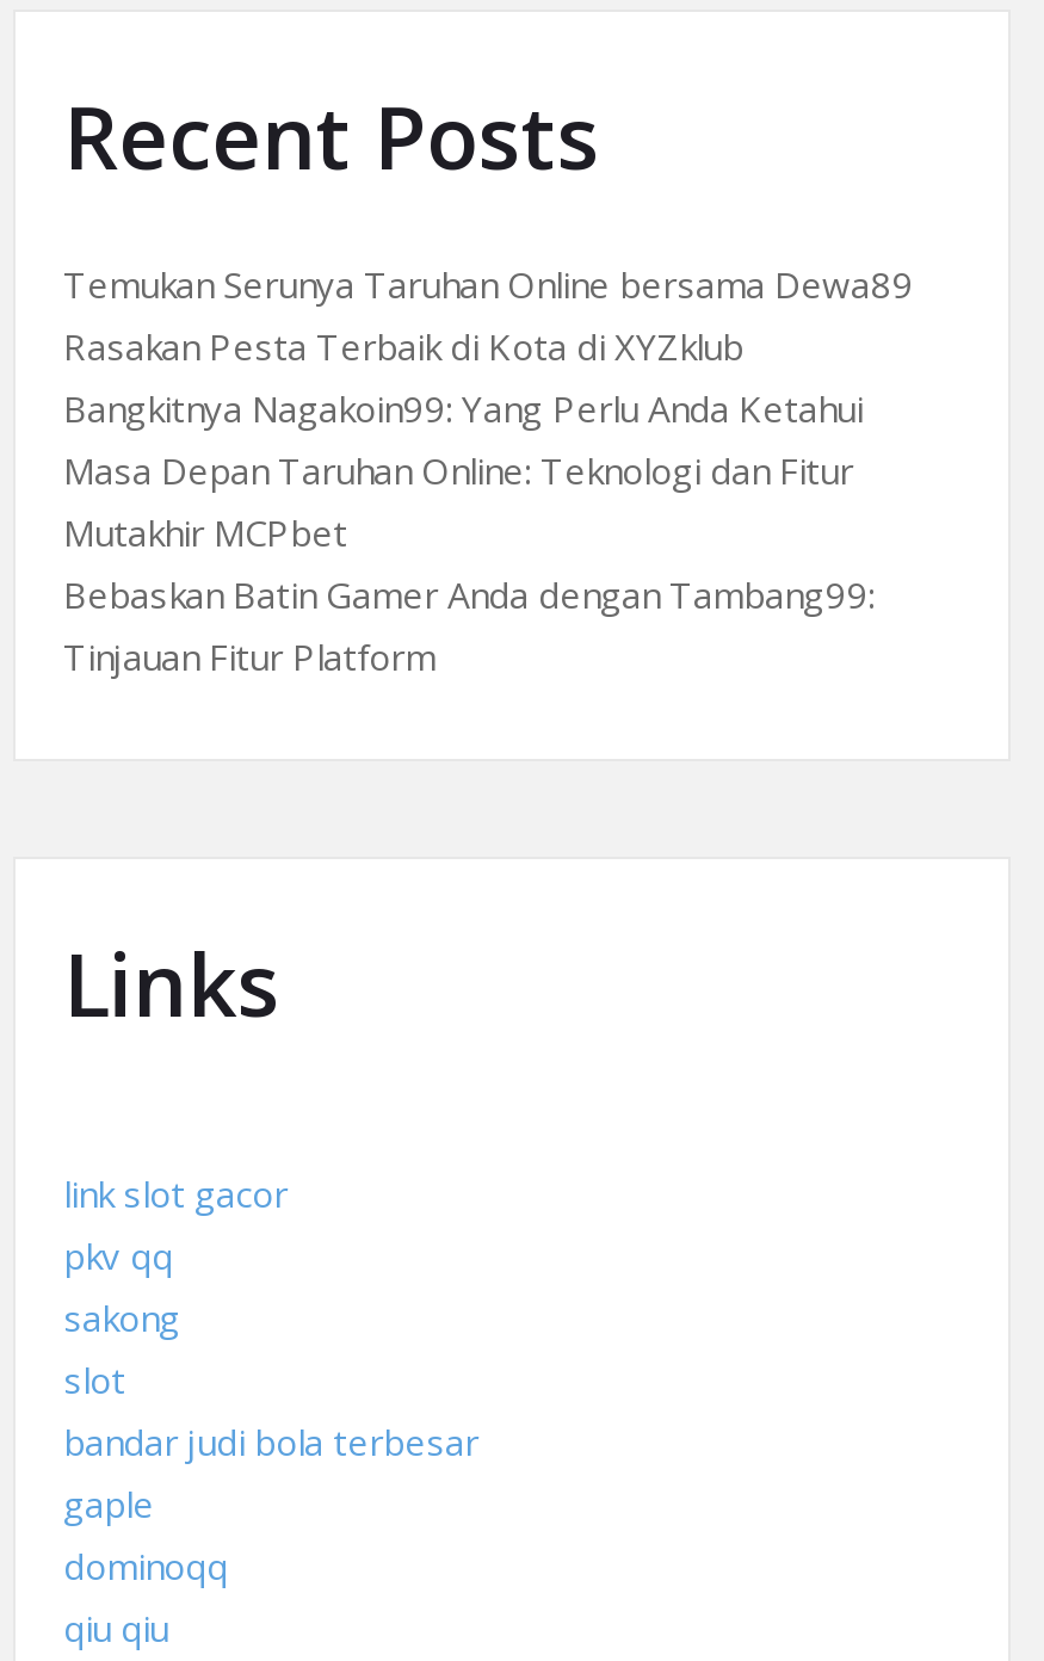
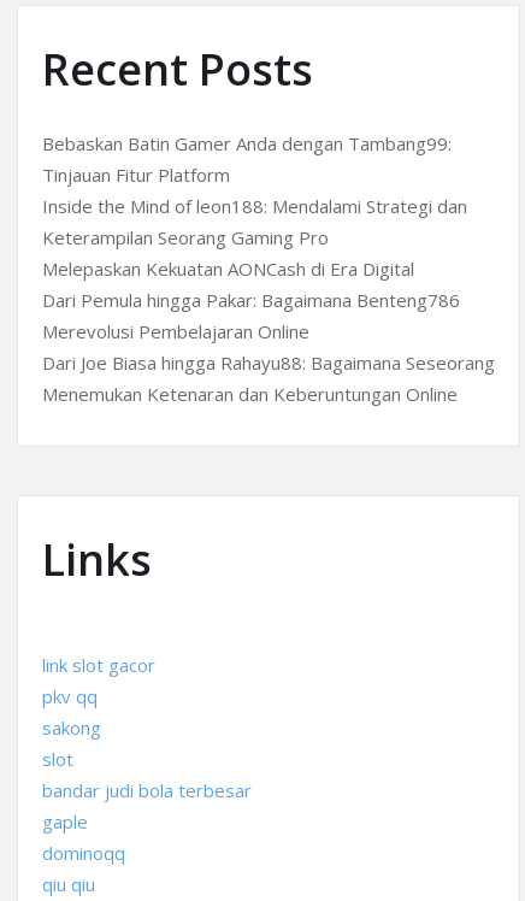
- Temukan Serunya Taruhan Online bersama Dewa89
- Rasakan Pesta Terbaik di Kota di XYZklub
- Bangkitnya Nagakoin99: Yang Perlu Anda Ketahui
- Masa Depan Taruhan Online: Teknologi dan Fitur
- Mutakhir MCPbet

moved up: Bebaskan Batin Gamer Anda dengan Tambang99: | Tinjauan Fitur Platform

+ Inside the Mind of leon188: Mendalami Strategi dan
+ Keterampilan Seorang Gaming Pro
+ Melepaskan Kekuatan AONCash di Era Digital
+ Dari Pemula hingga Pakar: Bagaimana Benteng786
+ Merevolusi Pembelajaran Online
+ Dari Joe Biasa hingga Rahayu88: Bagaimana Seseorang
+ Menemukan Ketenaran dan Keberuntungan Online
